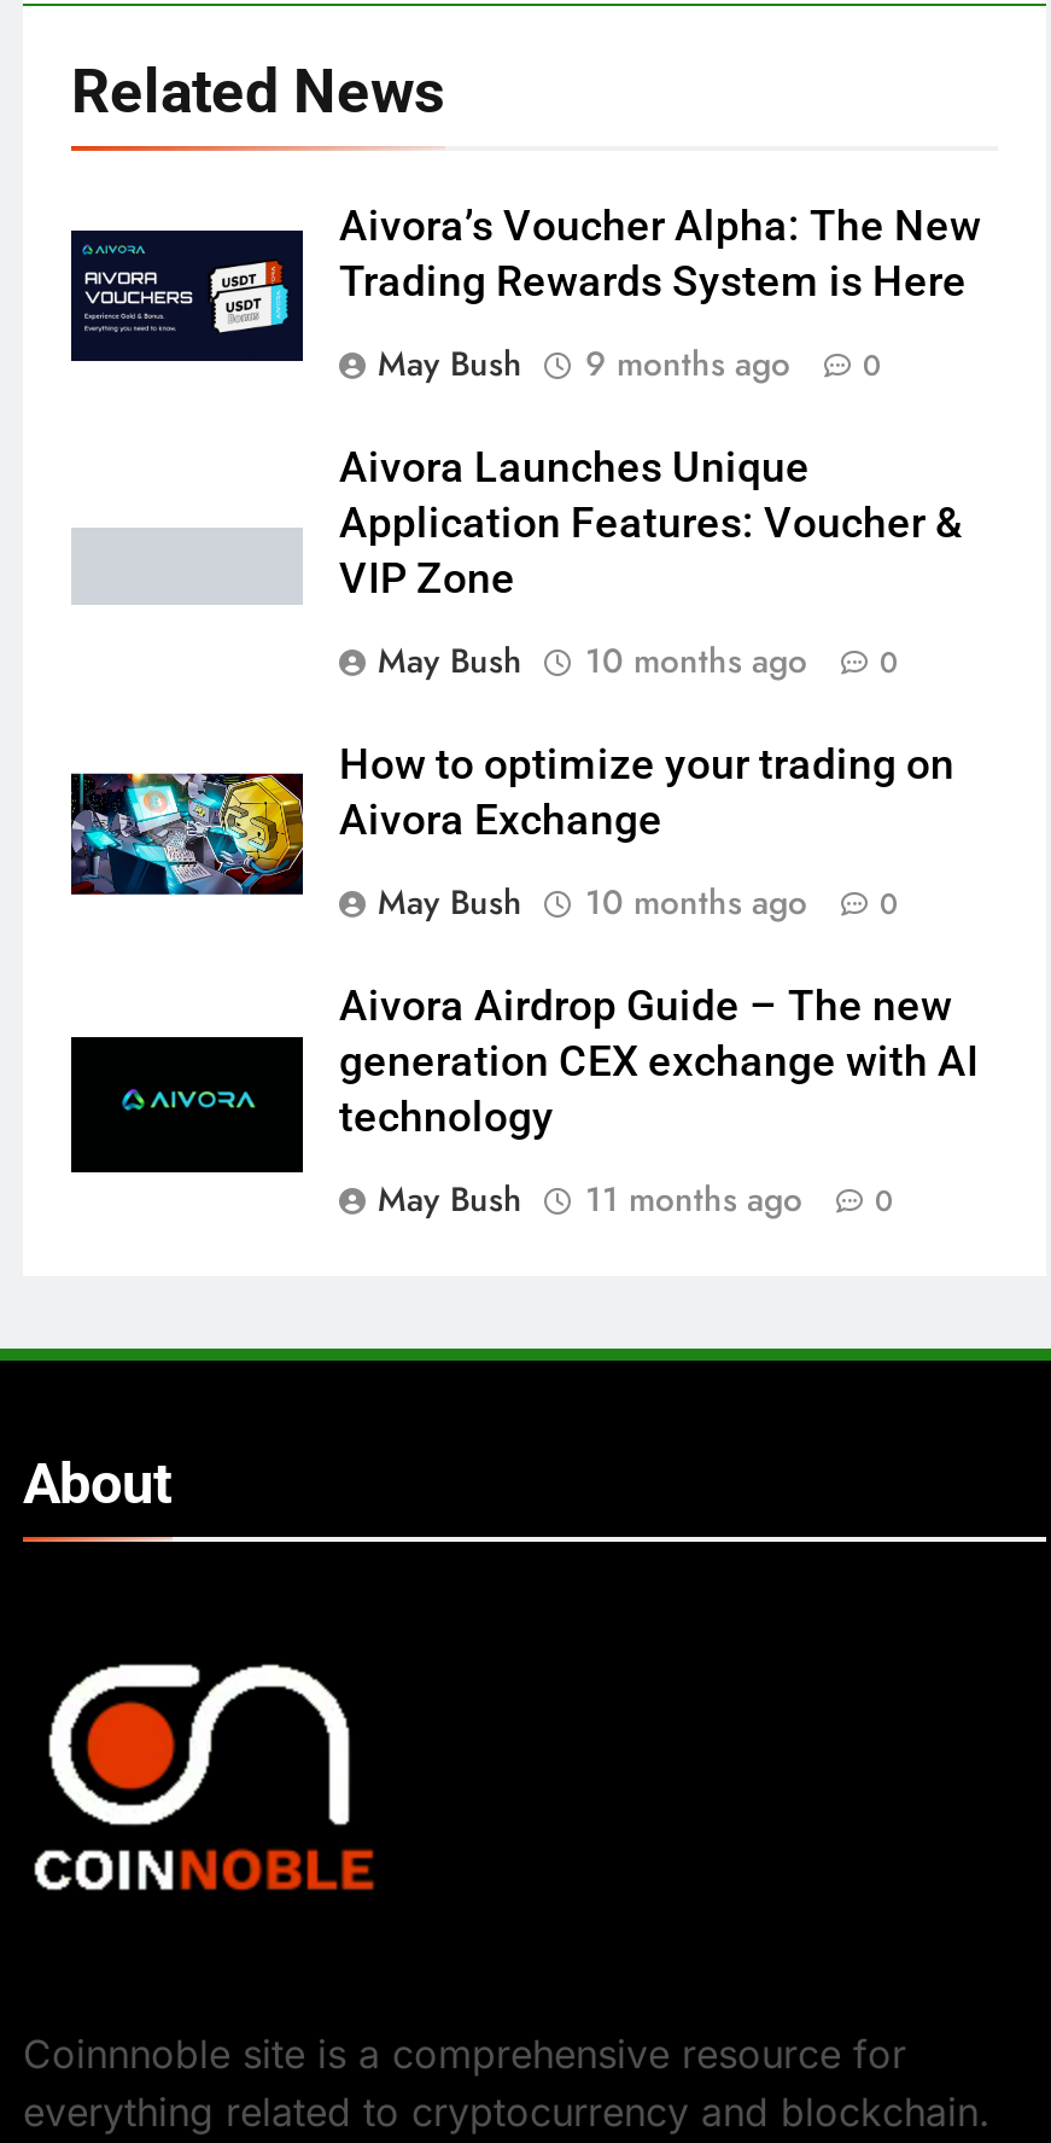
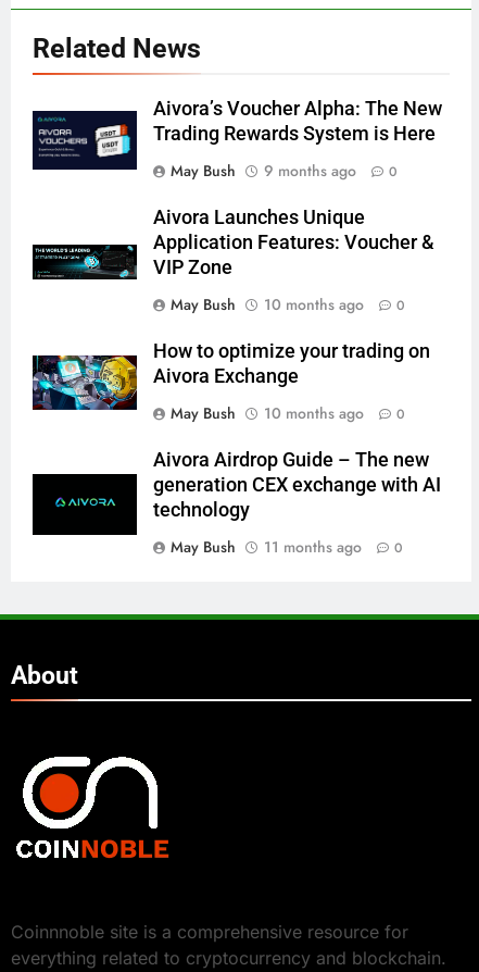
+ [image]
